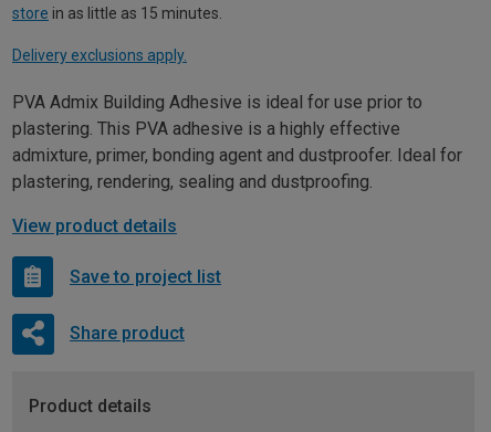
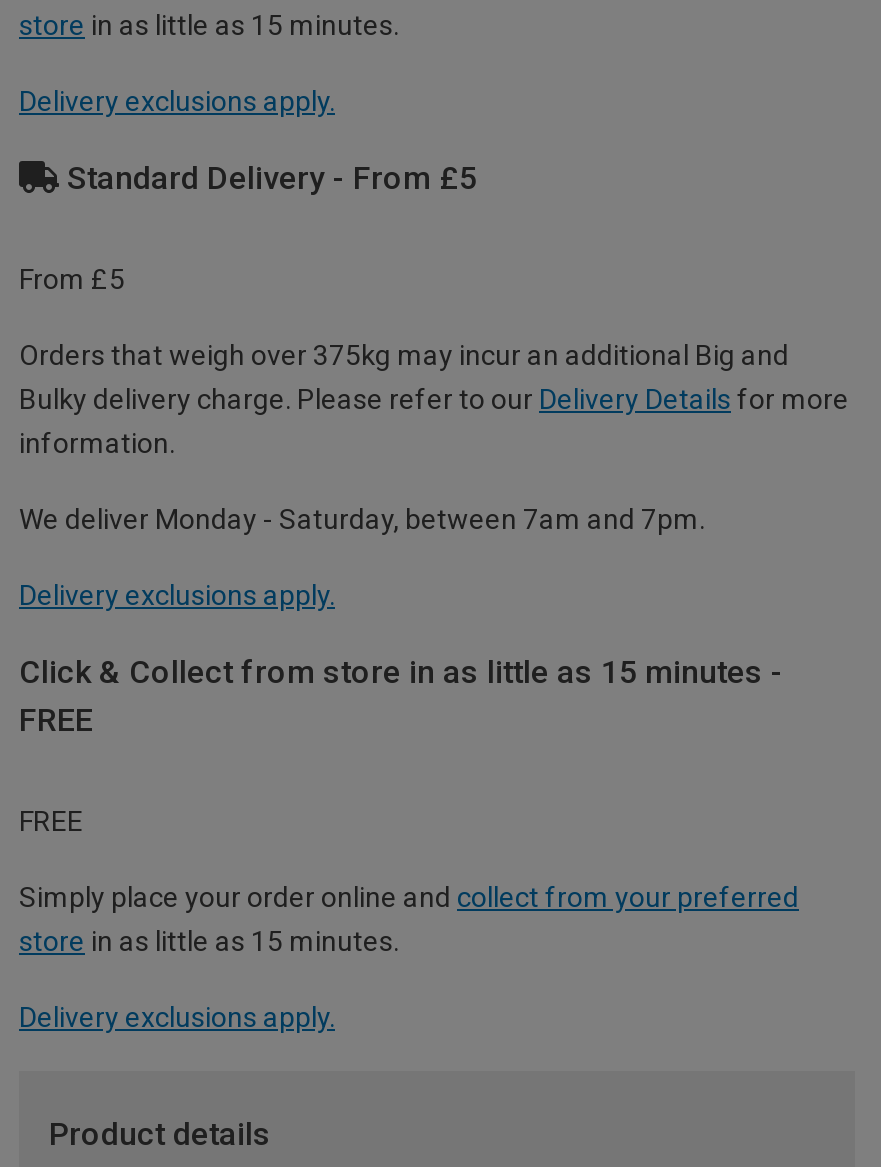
- PVA Admix Building Adhesive is ideal for use prior to
- plastering. This PVA adhesive is a highly effective
- admixture, primer, bonding agent and dustproofer. Ideal for
- plastering, rendering, sealing and dustproofing.
- View product details
- Save to project list
- Share product
+ Standard Delivery - From £5
+ From £5
+ Orders that weigh over 375kg may incur an additional Big and
+ Bulky delivery charge. Please refer to our Delivery Details for more
+ information.
+ We deliver Monday - Saturday, between 7am and 7pm.
+ Delivery exclusions apply.
+ Click & Collect from store in as little as 15 minutes -
+ FREE
+ FREE
+ Simply place your order online and collect from your preferred
+ store in as little as 15 minutes.
+ Delivery exclusions apply.
